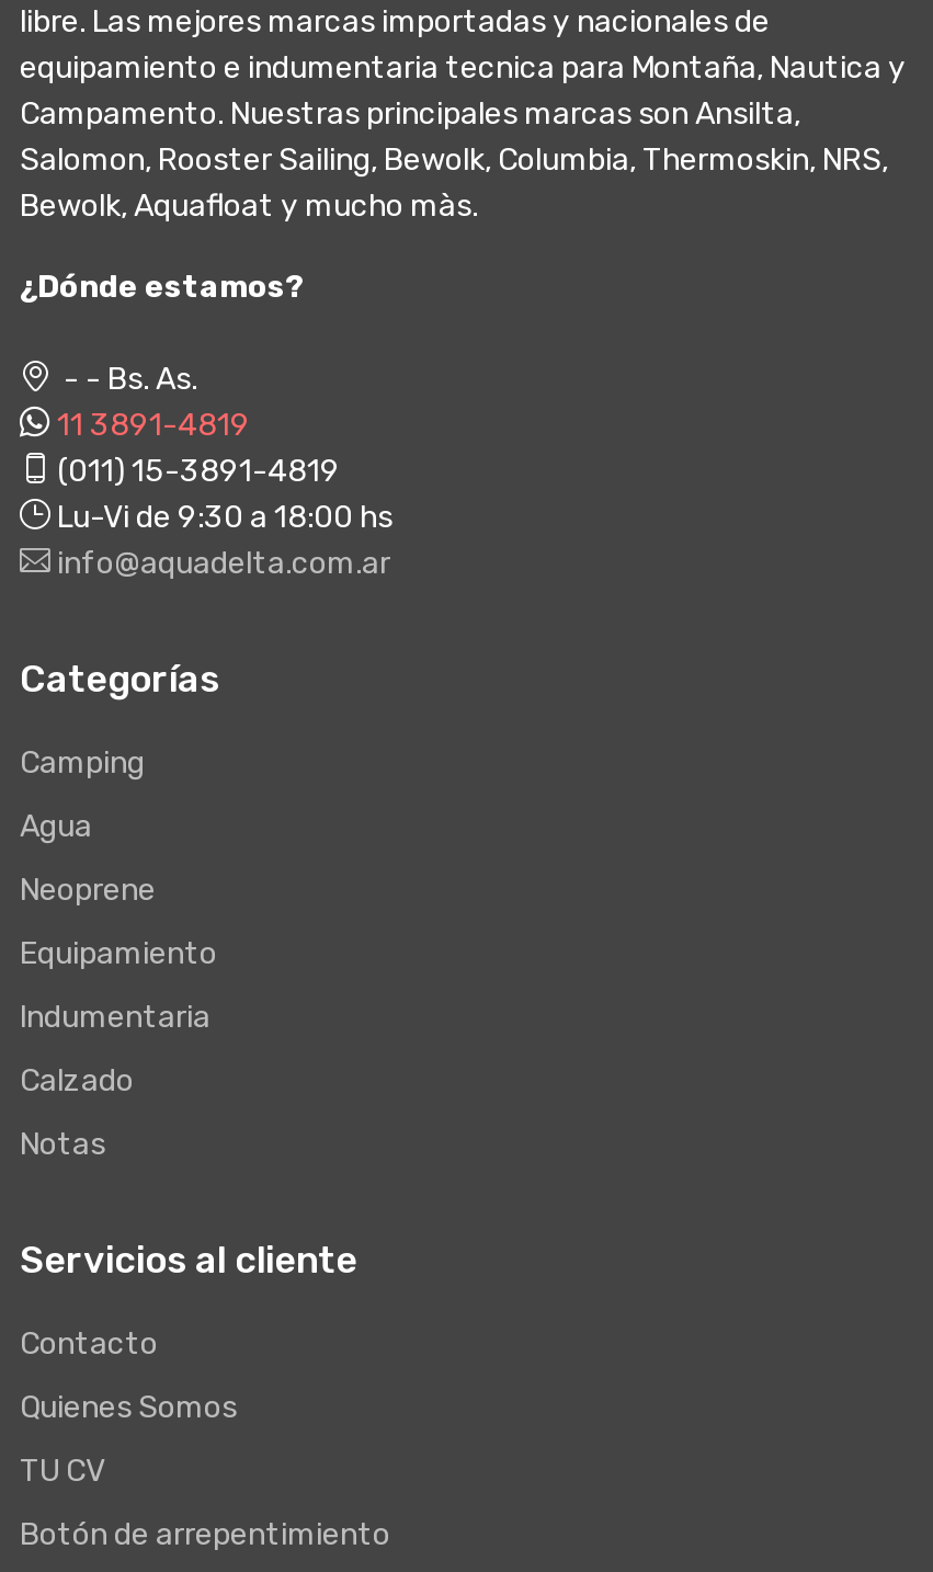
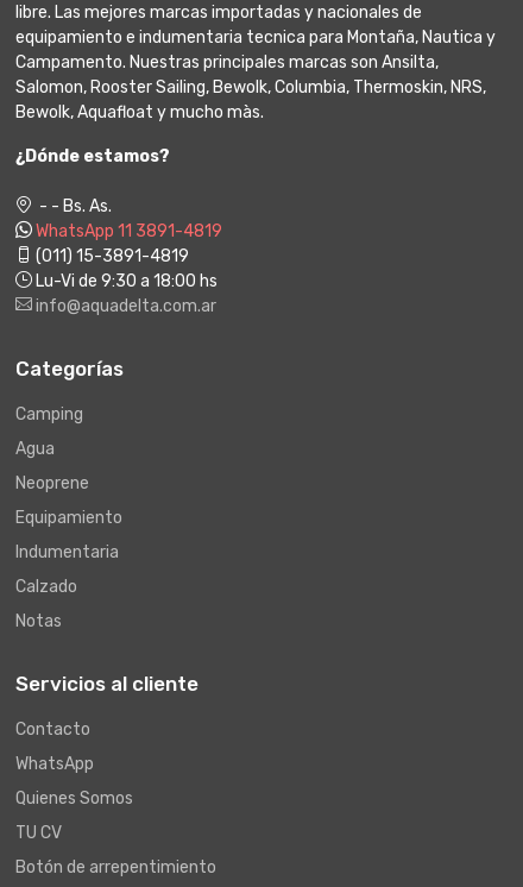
- 11 3891-4819
+ WhatsApp 11 3891-4819

+ WhatsApp
